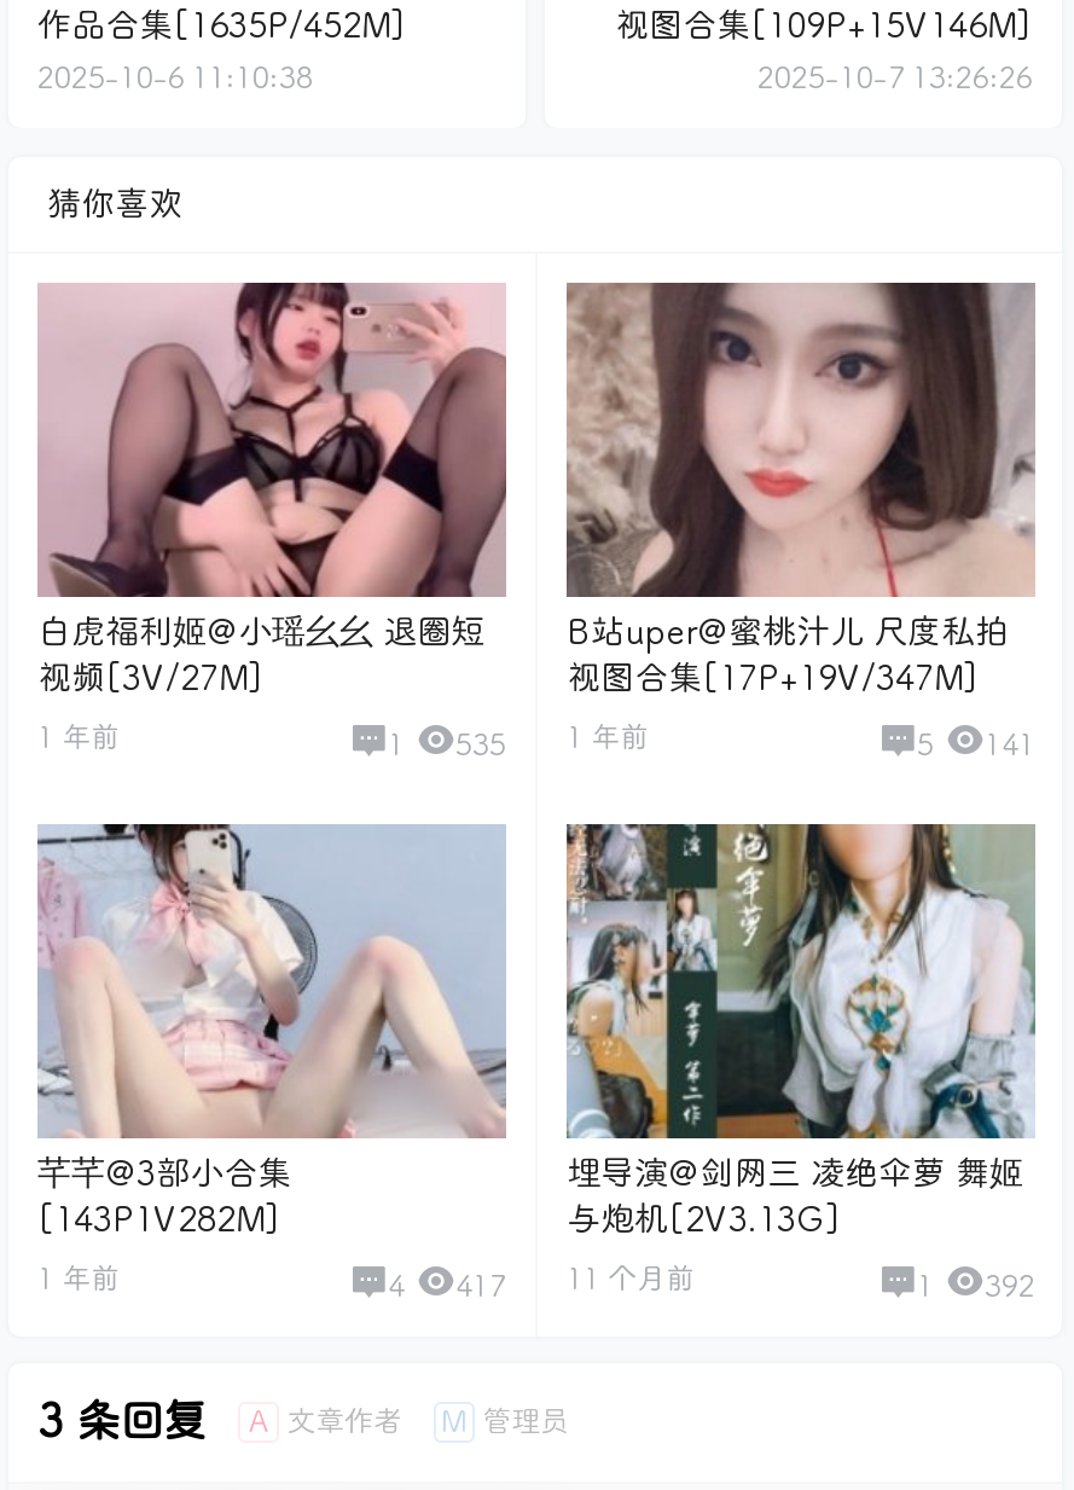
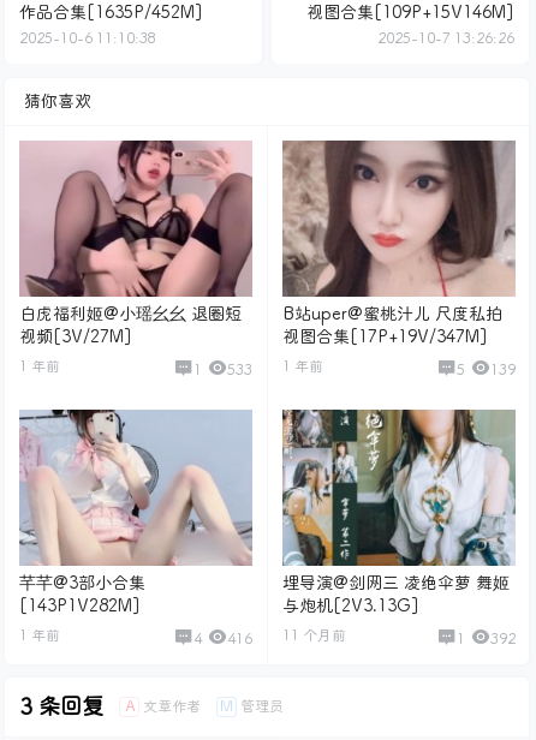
- 535
+ 533

- 5 141
+ 5 139

- 4 417 11 个月前
+ 4 416 11 个月前
